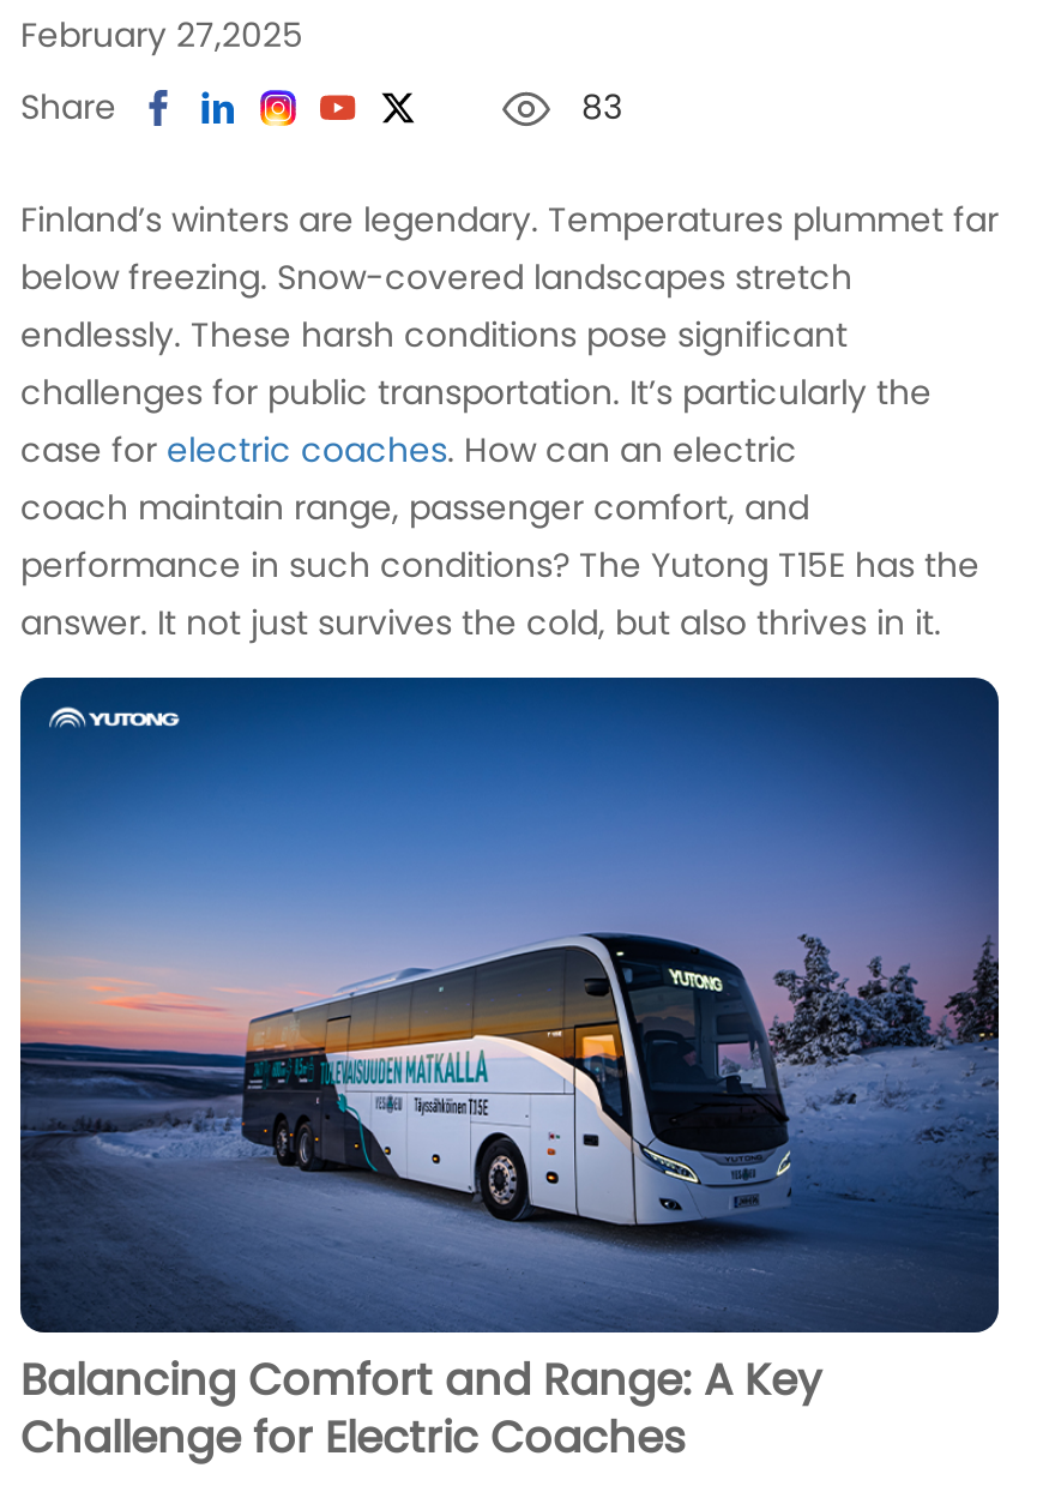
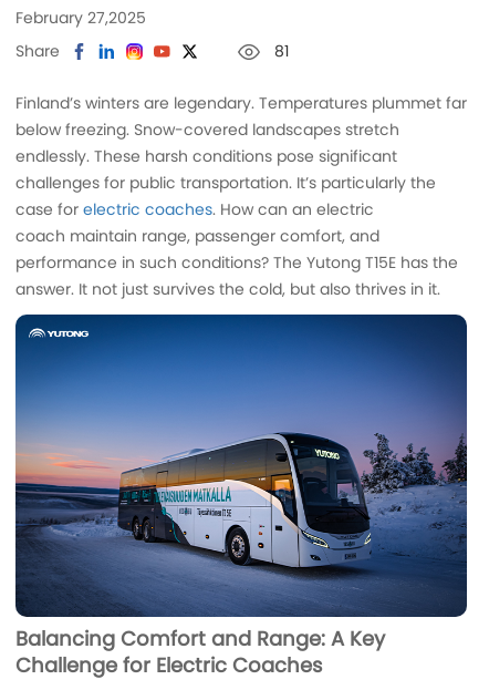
- 83
+ 81
